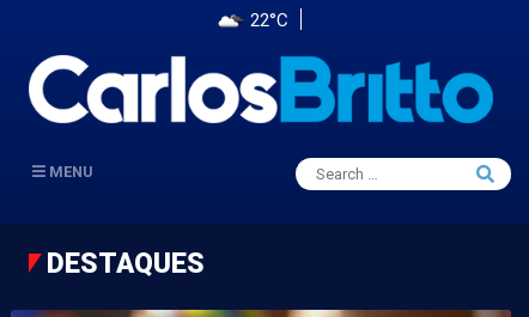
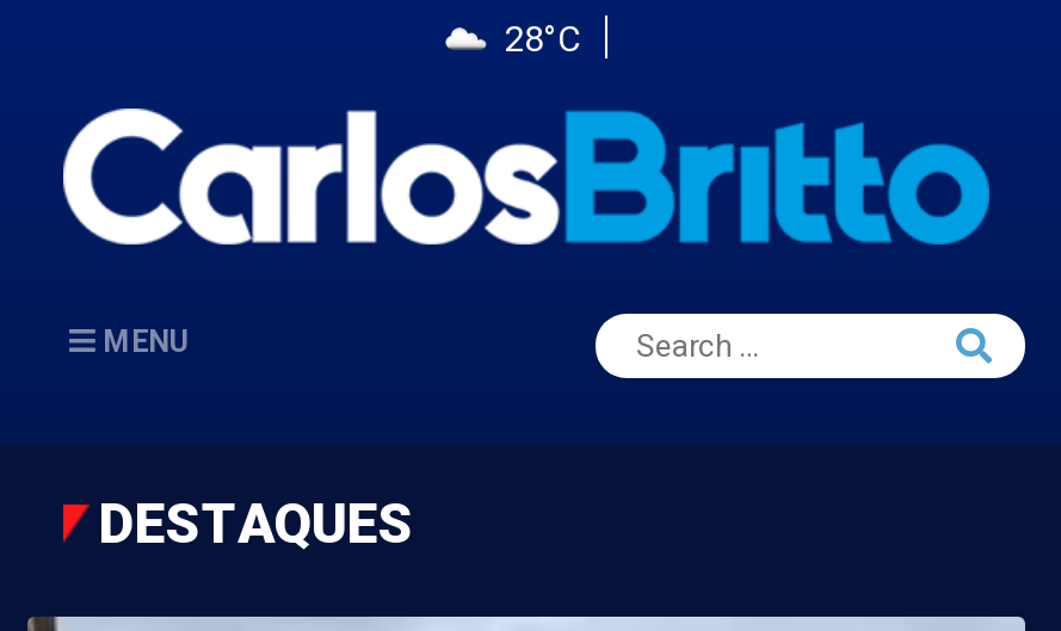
- 22°C
+ 28°C
